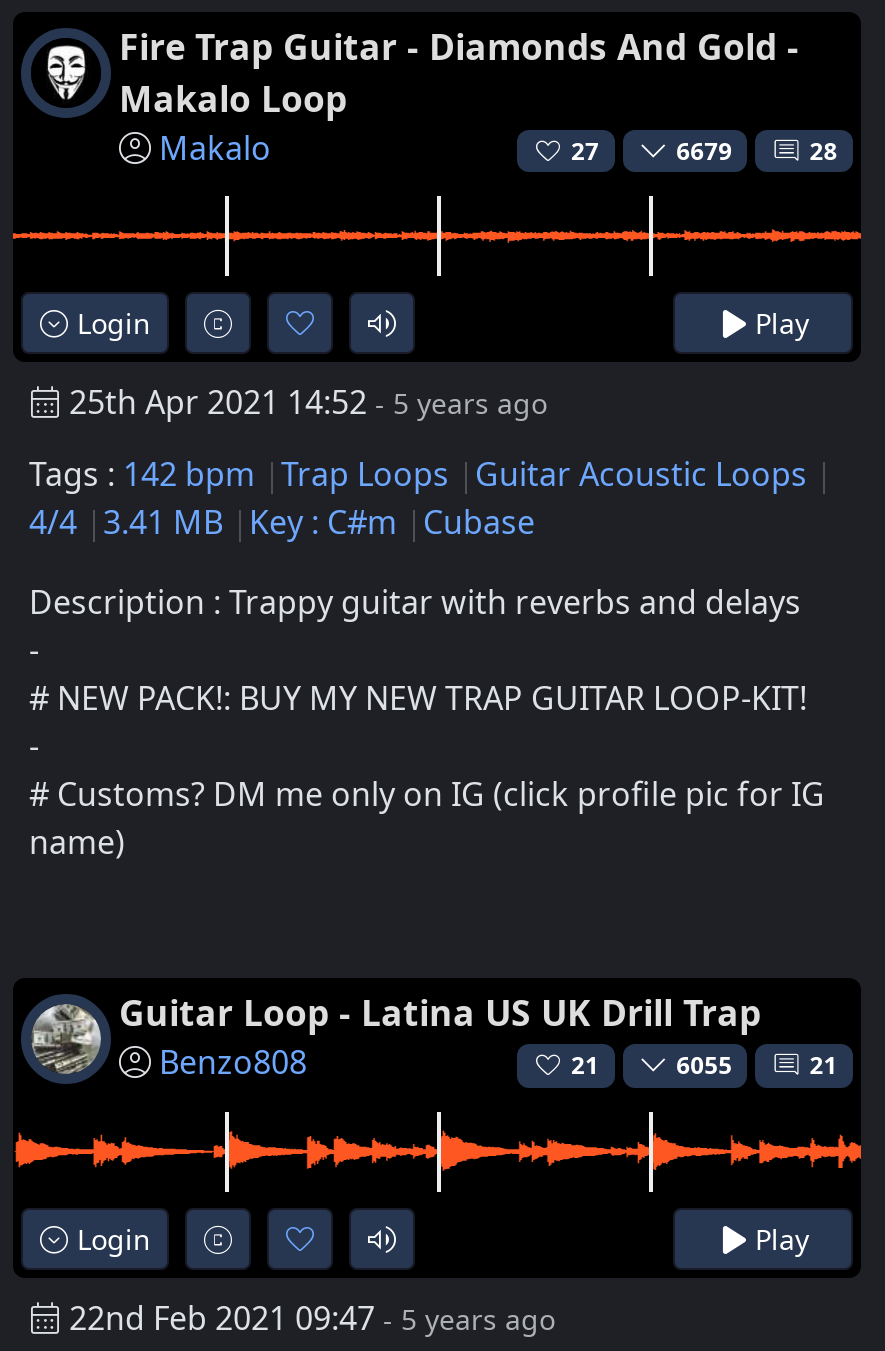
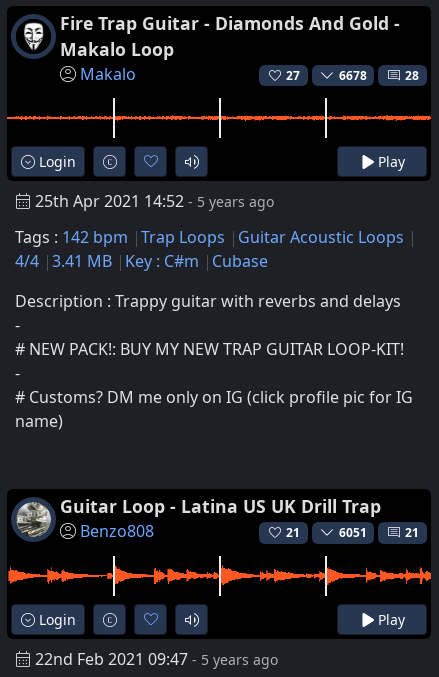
- 6679
+ 6678

- 6055
+ 6051
